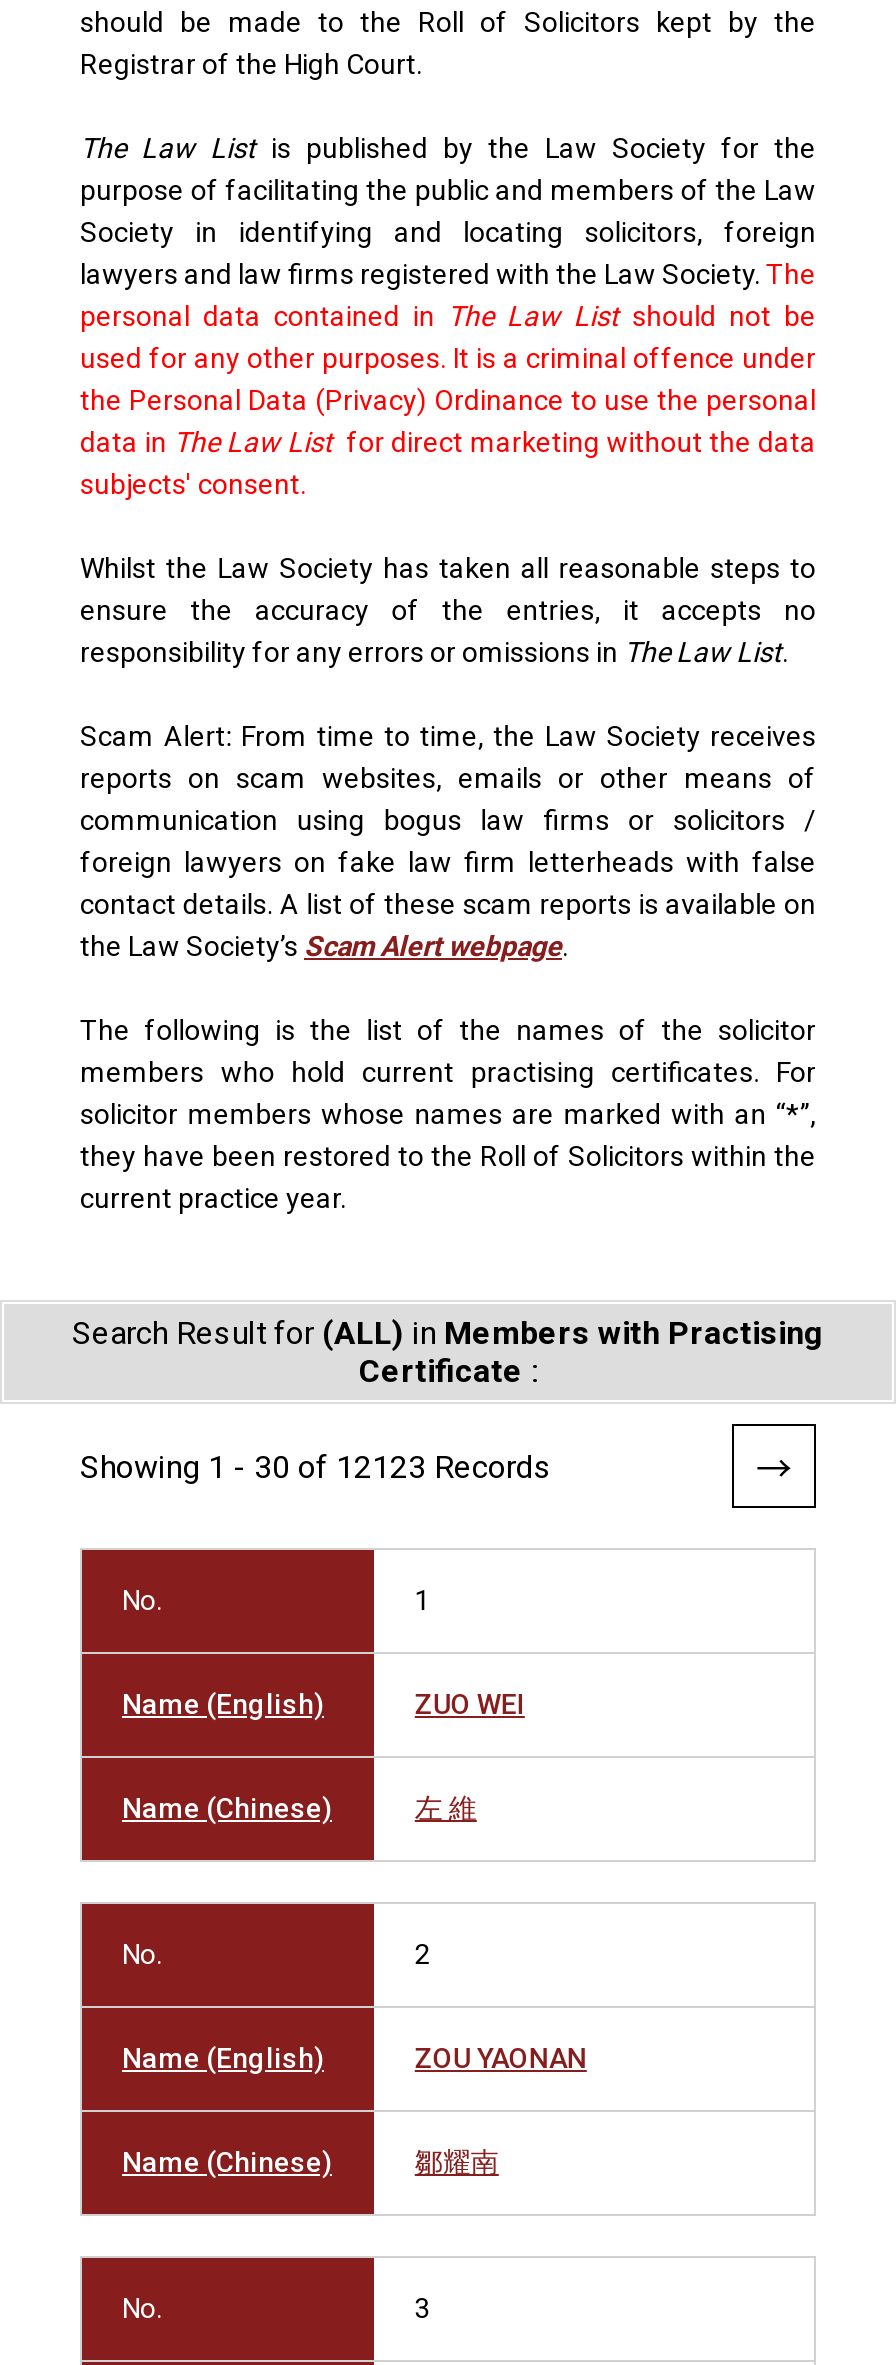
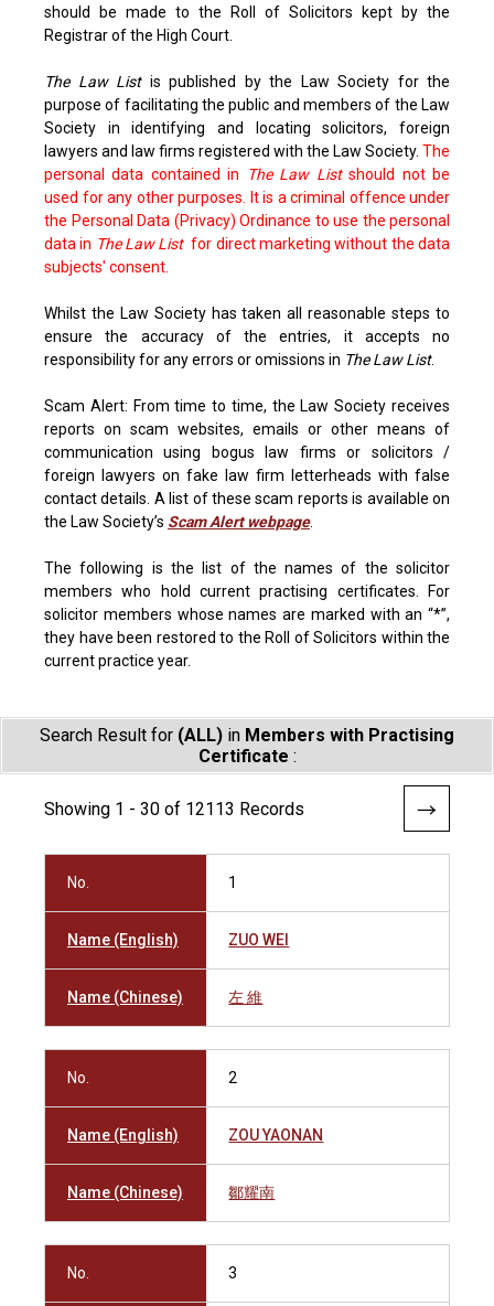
- Showing 1 - 30 of 12123 Records
+ Showing 1 - 30 of 12113 Records
